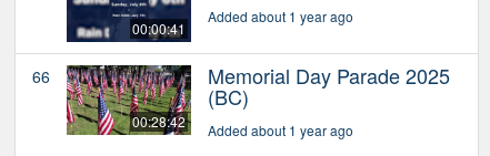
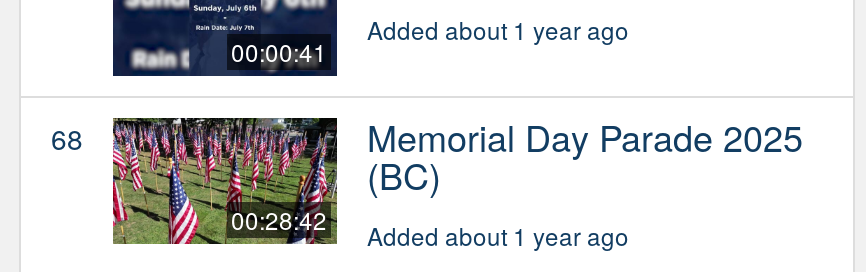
- 66
+ 68
